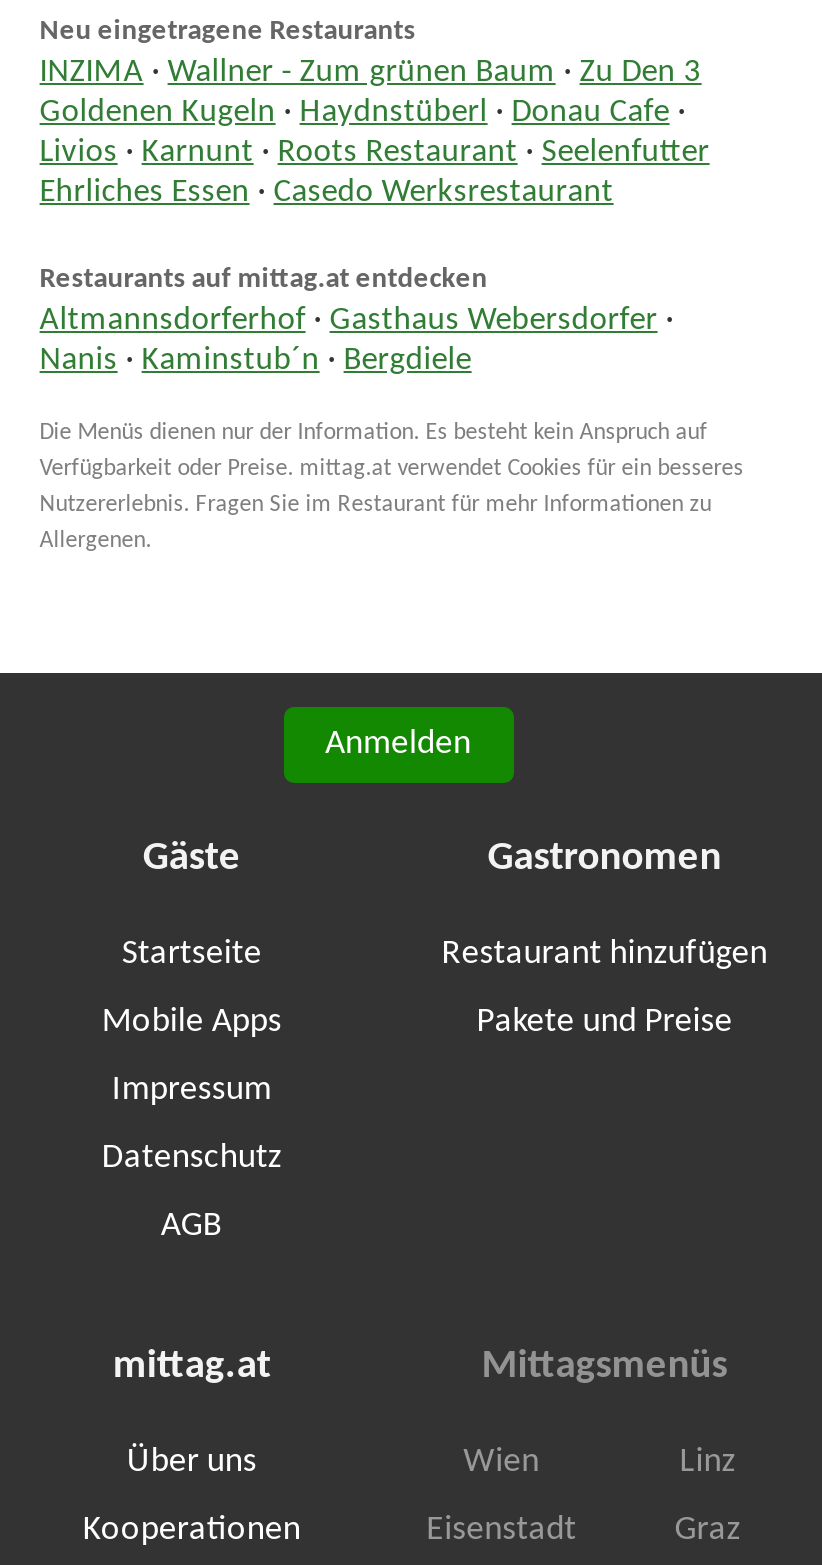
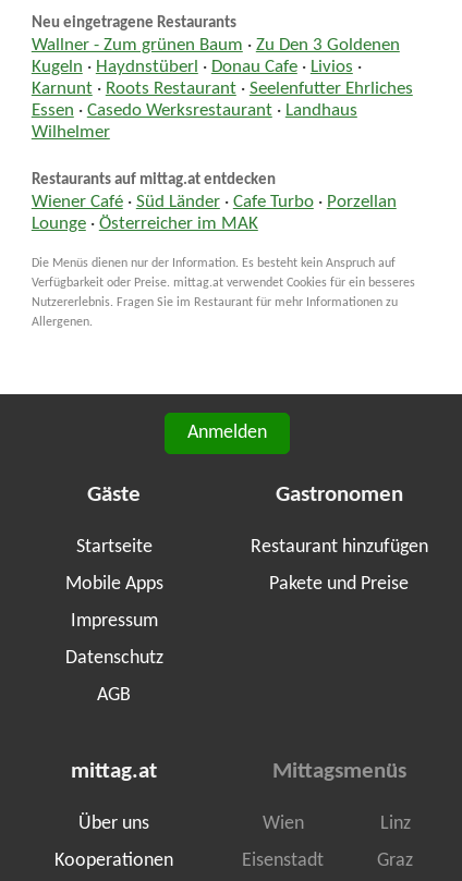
- INZIMA · Wallner - Zum grünen Baum · Zu Den 3
- Goldenen Kugeln · Haydnstüberl · Donau Cafe ·
- Livios · Karnunt · Roots Restaurant · Seelenfutter
- Ehrliches Essen · Casedo Werksrestaurant
+ Wallner - Zum grünen Baum · Zu Den 3 Goldenen
+ Kugeln · Haydnstüberl · Donau Cafe · Livios ·
+ Karnunt · Roots Restaurant · Seelenfutter Ehrliches
+ Essen · Casedo Werksrestaurant · Landhaus
+ Wilhelmer

- Altmannsdorferhof · Gasthaus Webersdorfer ·
- Nanis · Kaminstub´n · Bergdiele
+ Wiener Café · Süd Länder · Cafe Turbo · Porzellan
+ Lounge · Österreicher im MAK
